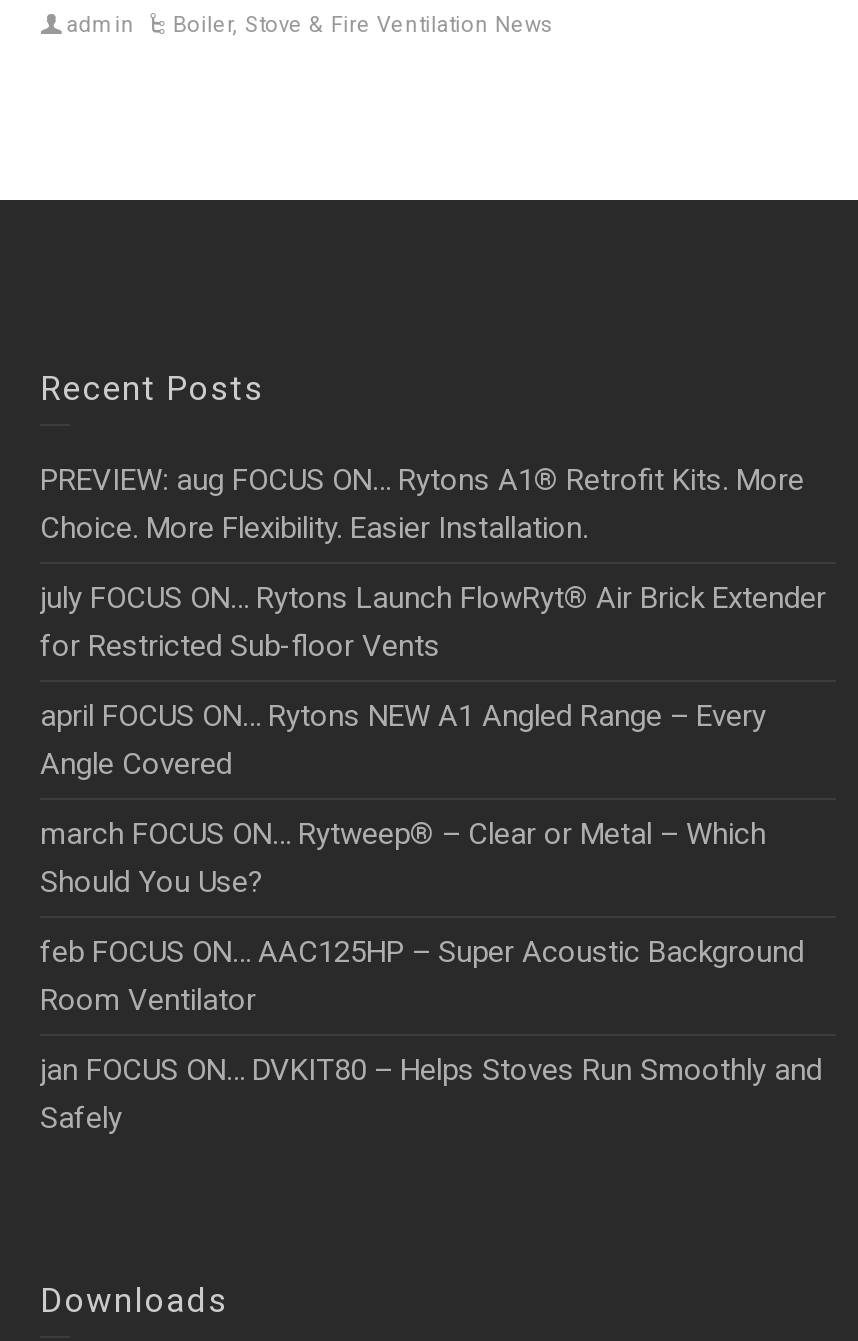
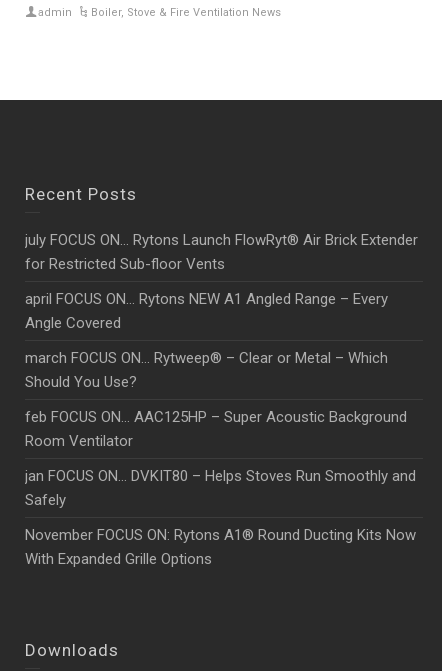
- PREVIEW: aug FOCUS ON… Rytons A1® Retrofit Kits. More
- Choice. More Flexibility. Easier Installation.

moved up: july FOCUS ON… Rytons Launch FlowRyt® Air Brick Extender | for Restricted Sub-floor Vents | april FOCUS ON… Rytons NEW A1 Angled Range – Every | ... | jan FOCUS ON… DVKIT80 – Helps Stoves Run Smoothly and | Safely

+ November FOCUS ON: Rytons A1® Round Ducting Kits Now
+ With Expanded Grille Options
